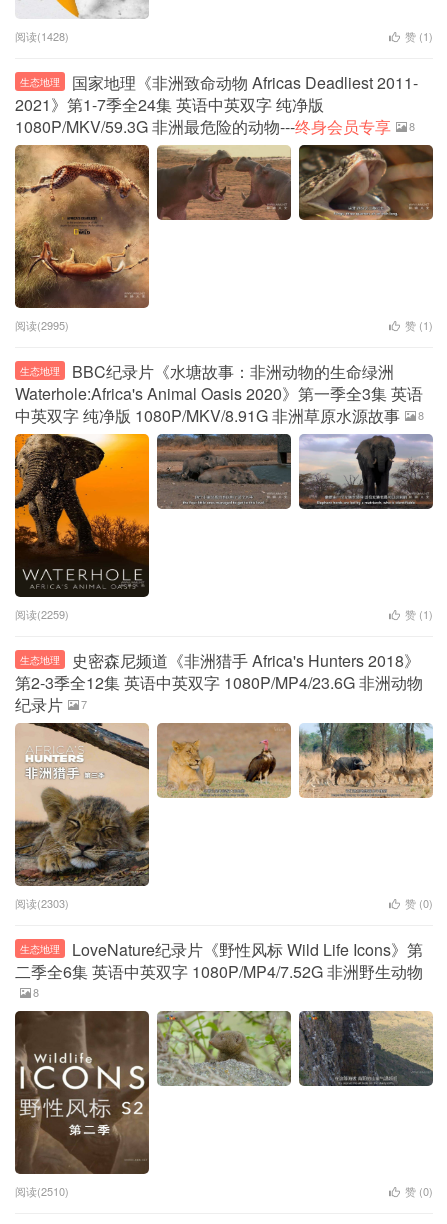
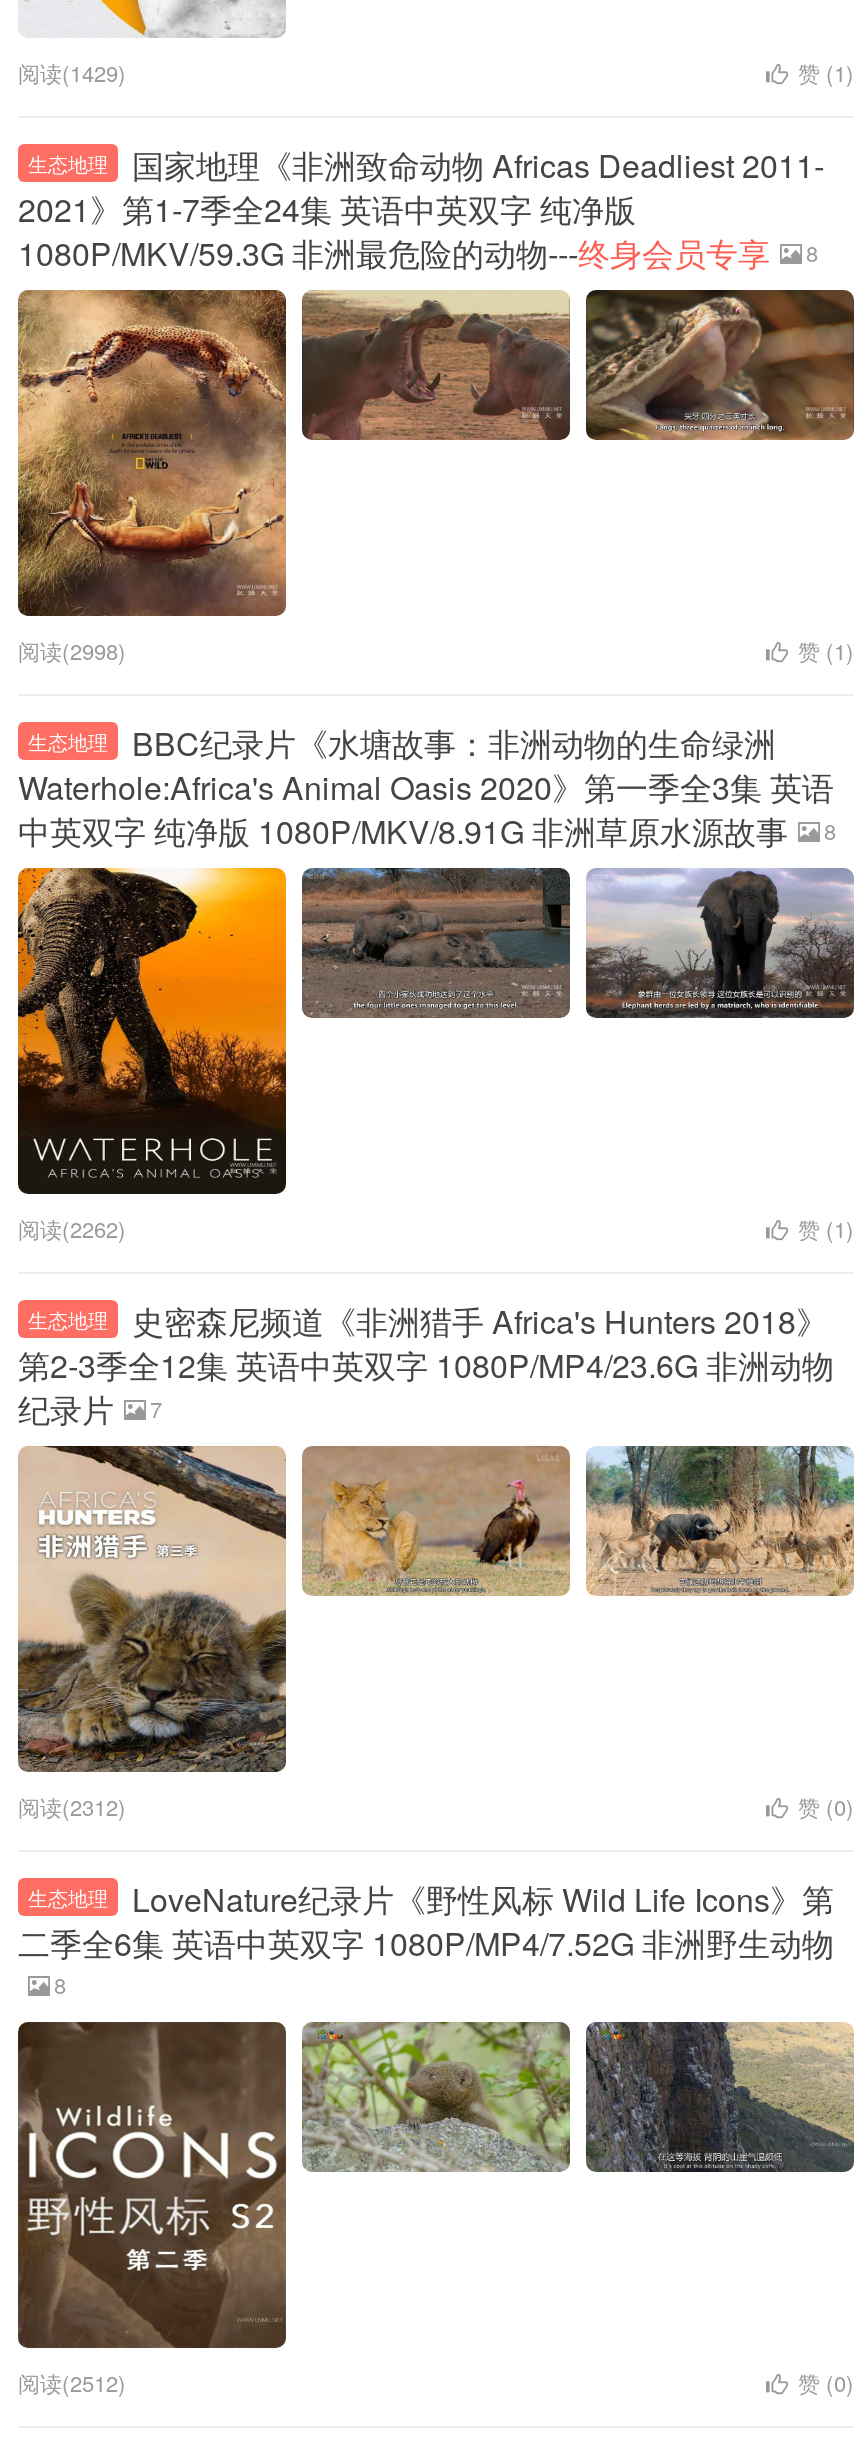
- 阅读(1428)
+ 阅读(1429)

- 阅读(2995)
+ 阅读(2998)

- 阅读(2259)
+ 阅读(2262)

- 阅读(2303)
+ 阅读(2312)

- 阅读(2510)
+ 阅读(2512)
